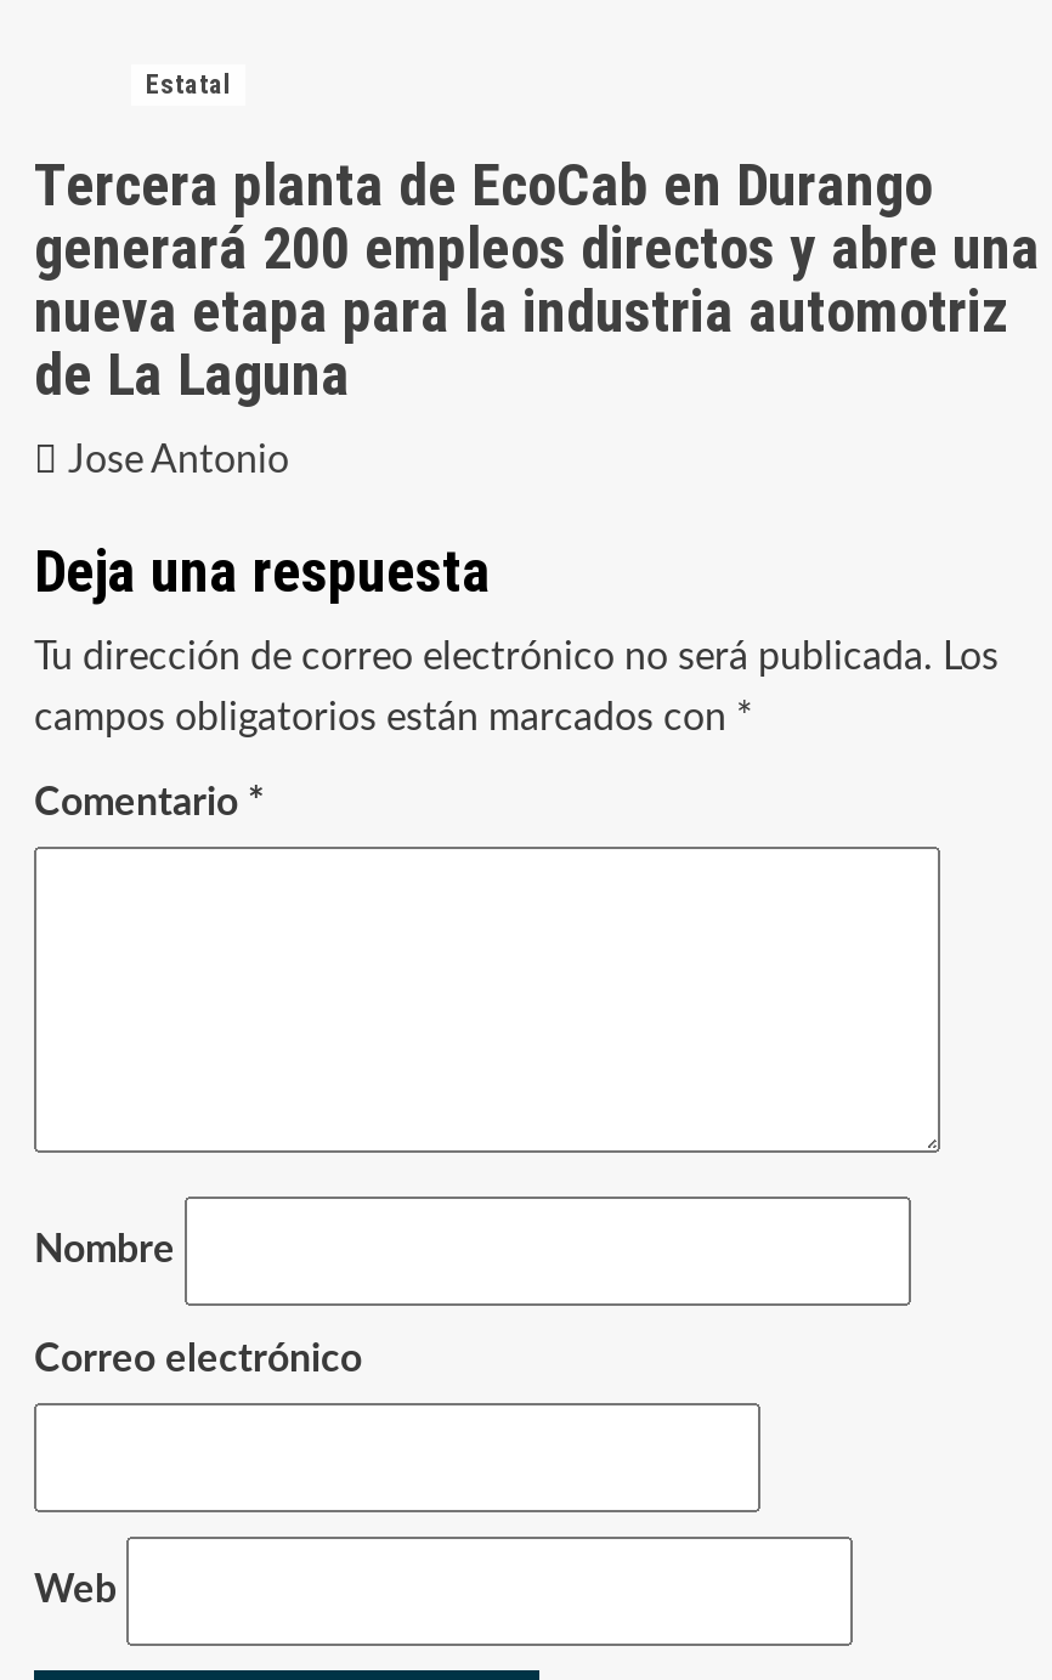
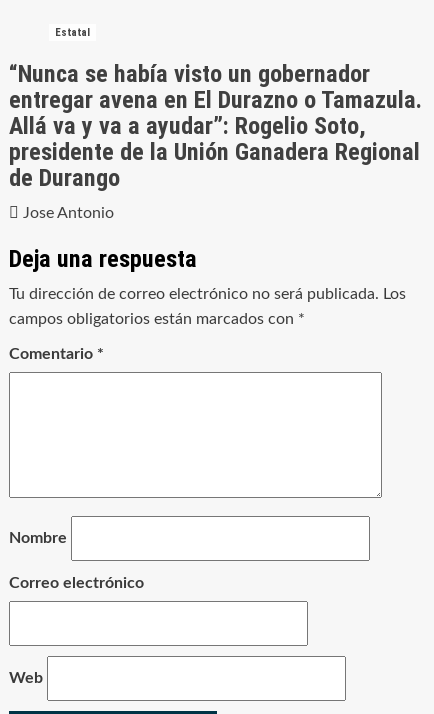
- Tercera planta de EcoCab en Durango
- generará 200 empleos directos y abre una
- nueva etapa para la industria automotriz
- de La Laguna
+ “Nunca se había visto un gobernador
+ entregar avena en El Durazno o Tamazula.
+ Allá va y va a ayudar”: Rogelio Soto,
+ presidente de la Unión Ganadera Regional
+ de Durango
